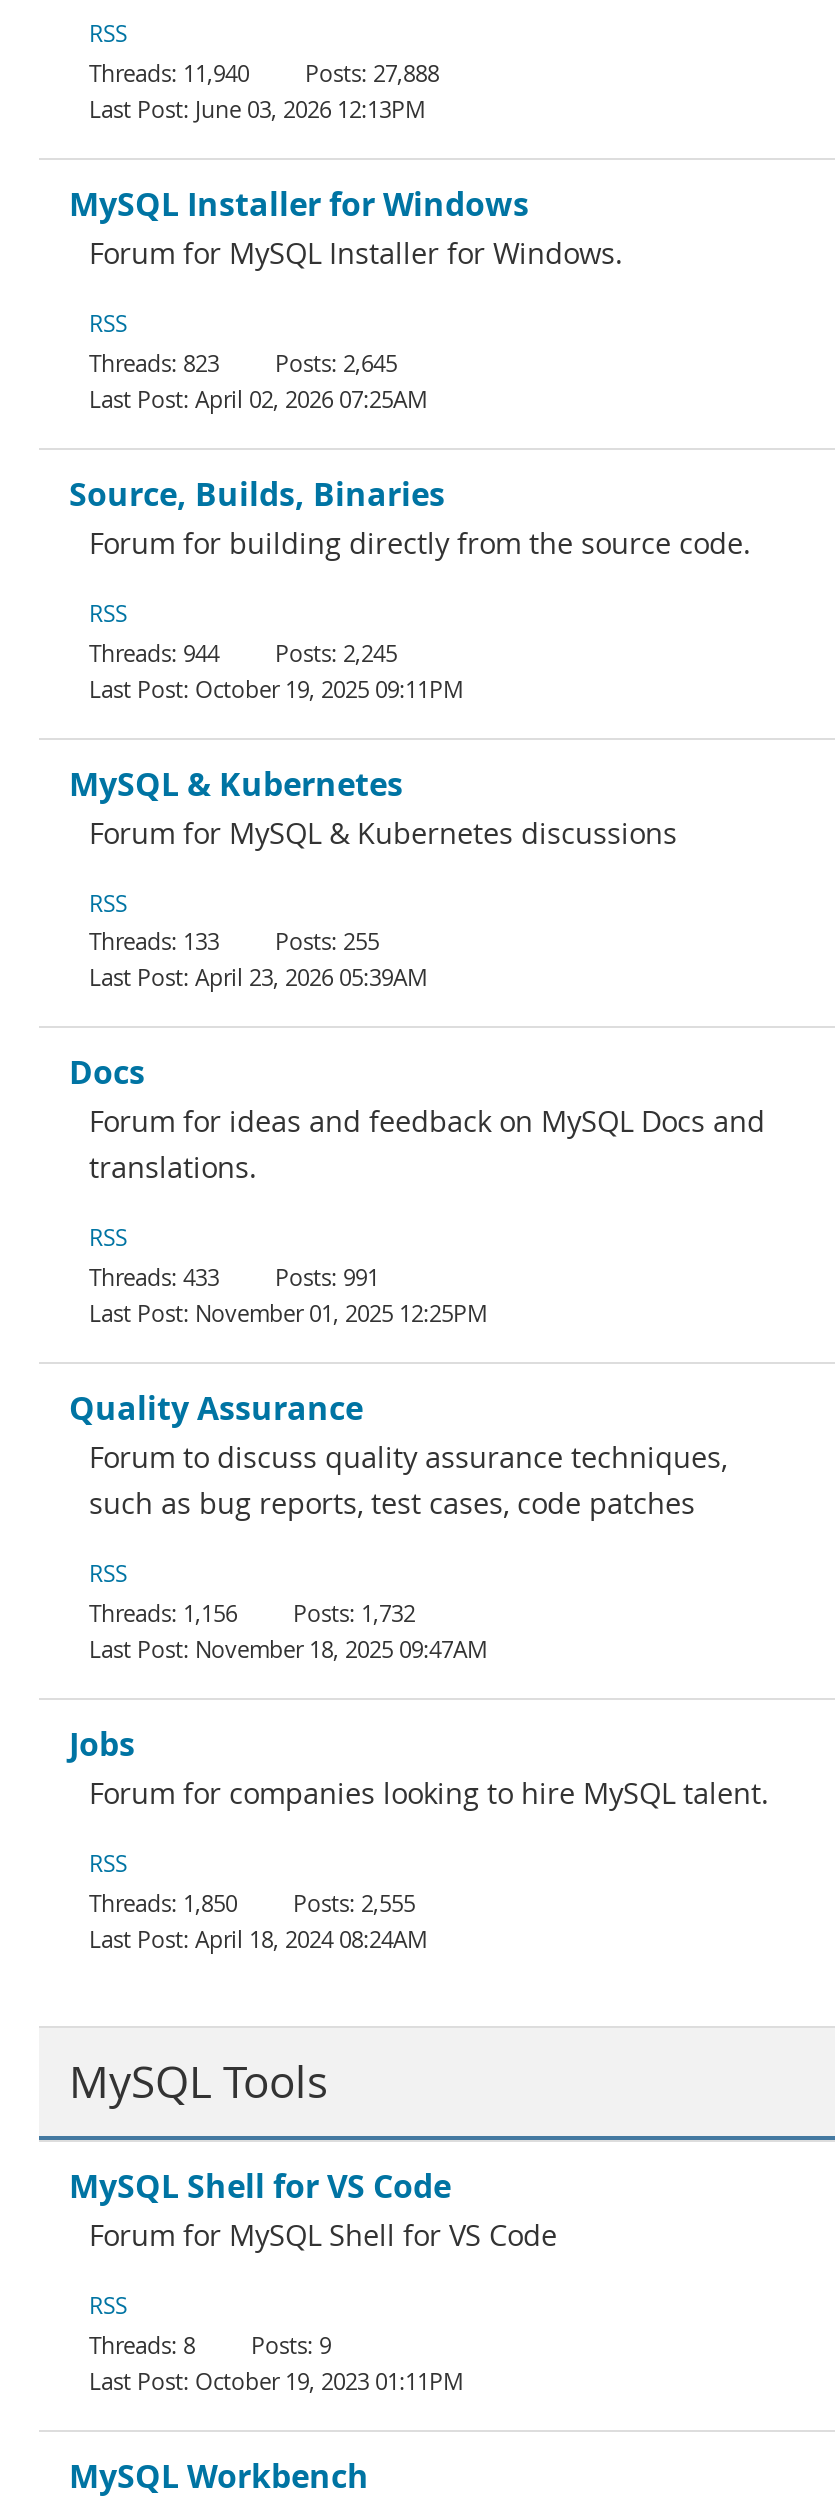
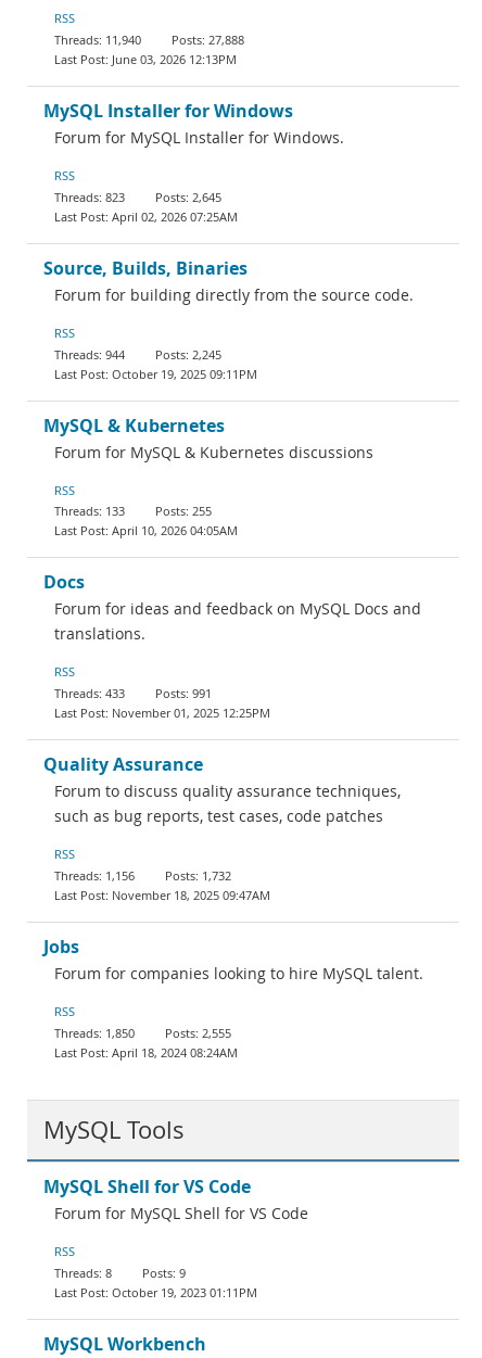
- April 23, 2026 05:39AM
+ April 10, 2026 04:05AM
